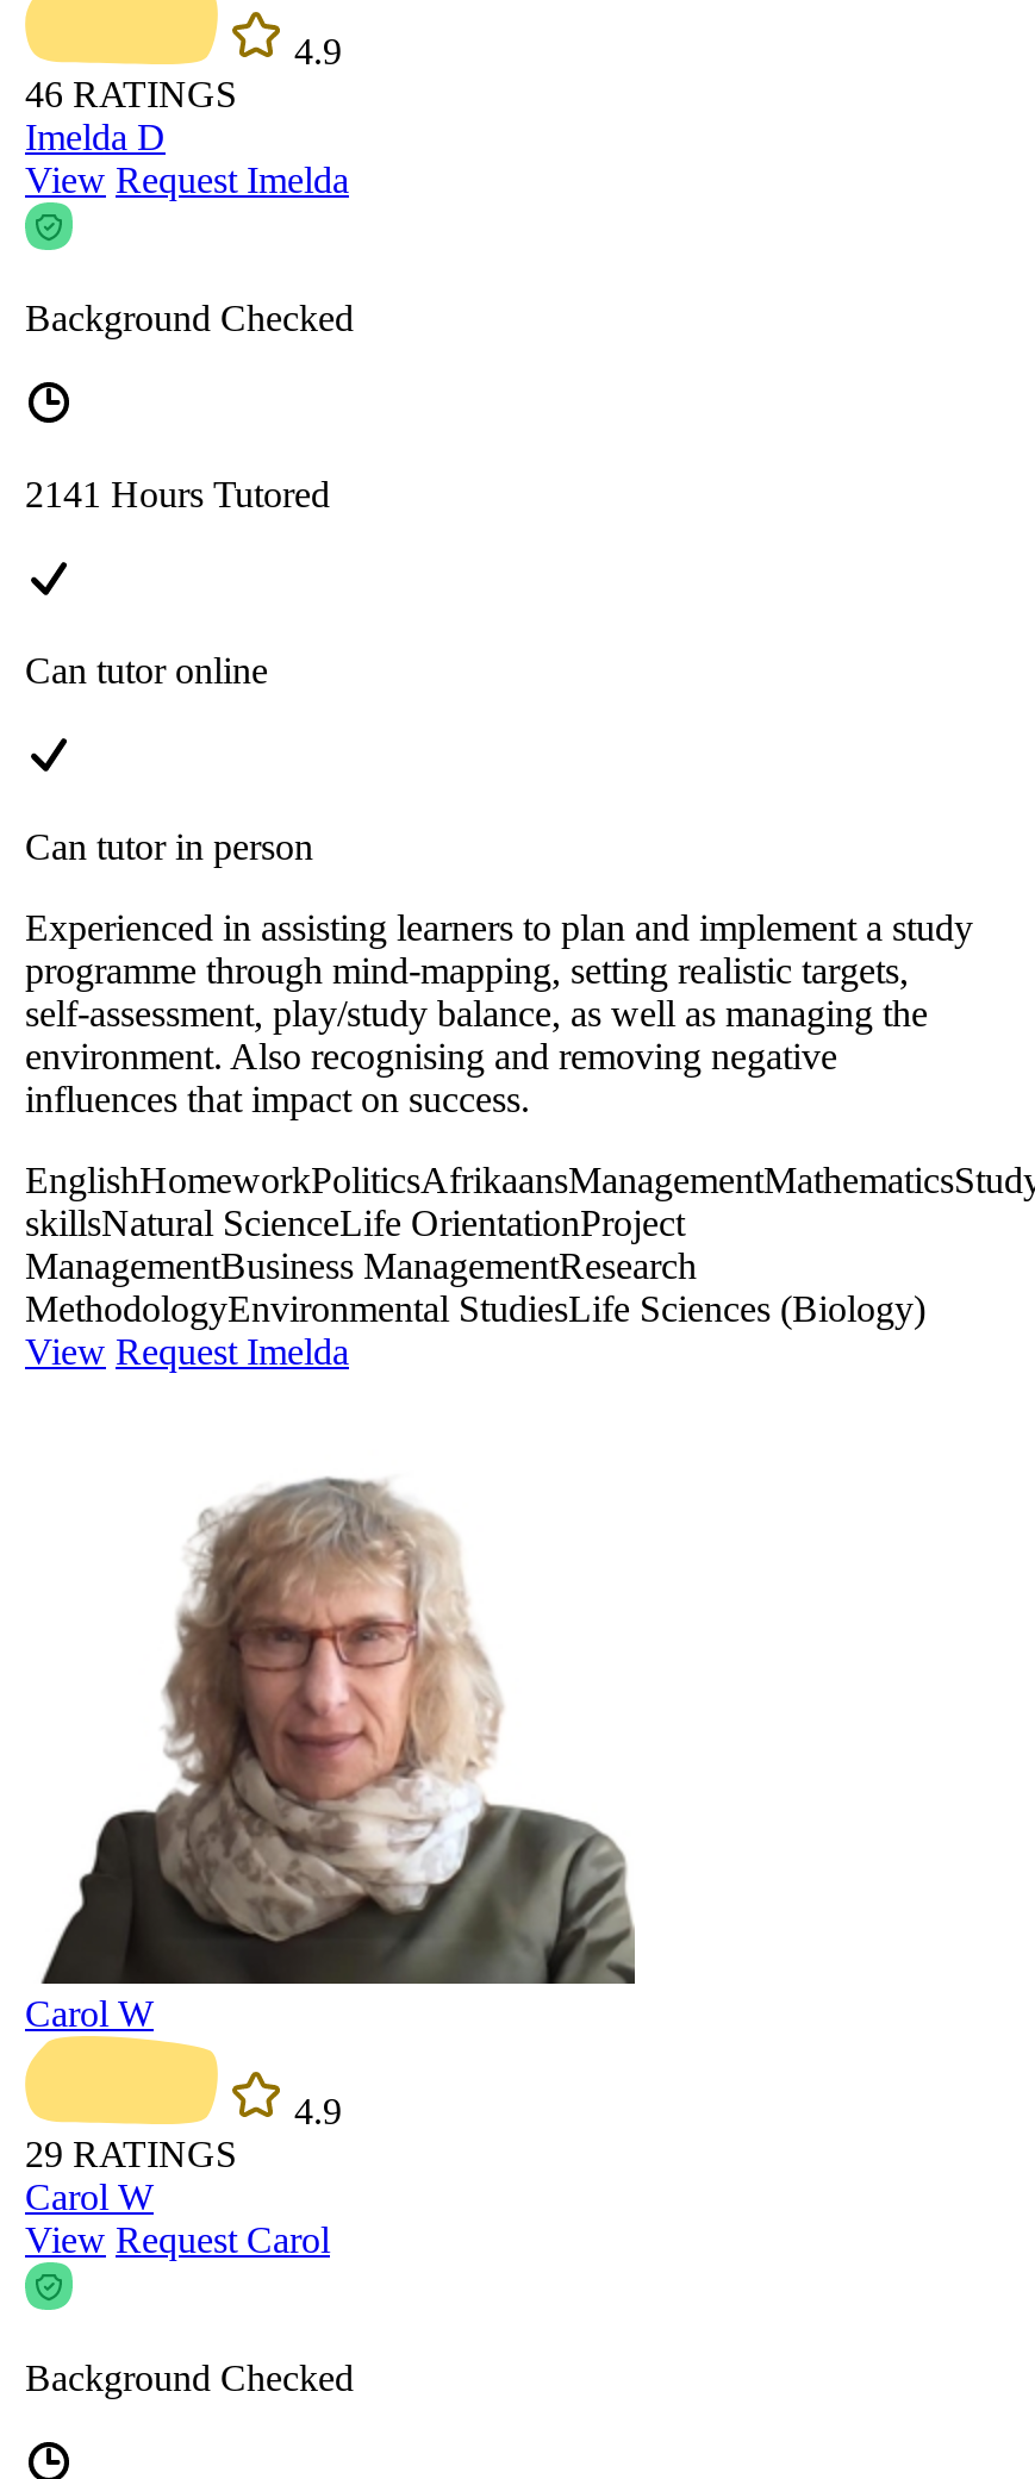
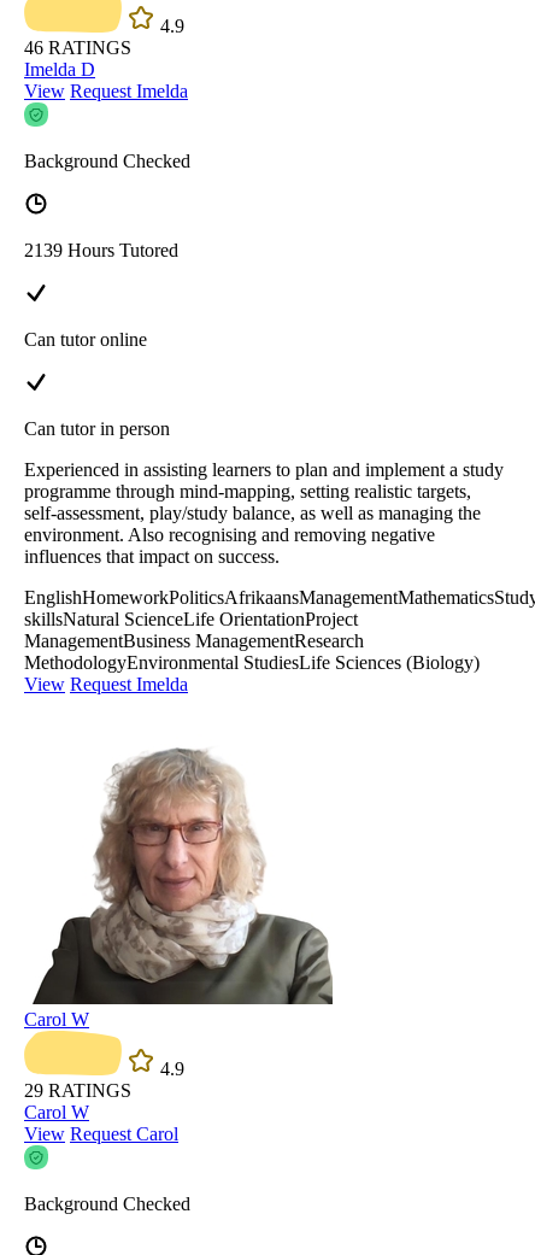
- 2141 Hours Tutored
+ 2139 Hours Tutored
